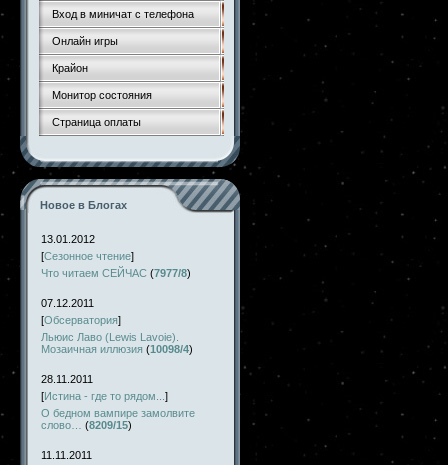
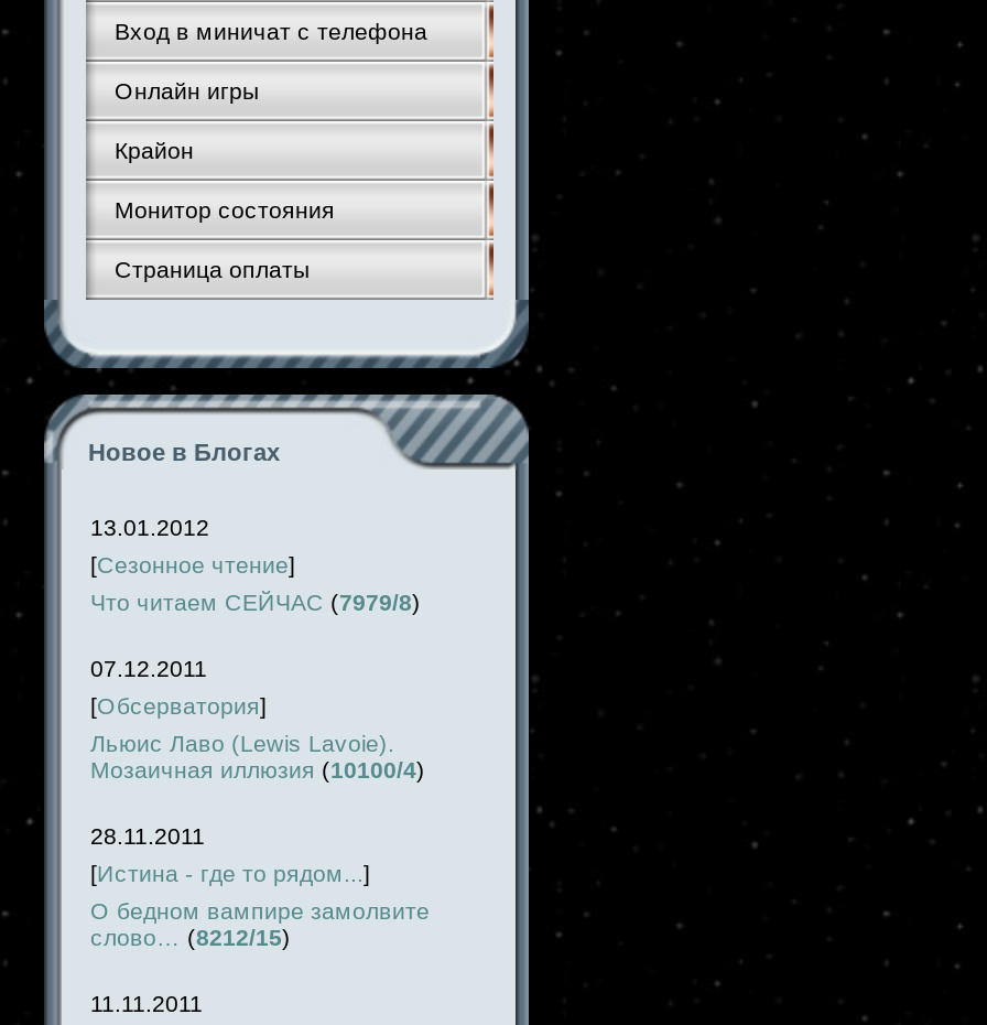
- Что читаем СЕЙЧАС (7977/8)
+ Что читаем СЕЙЧАС (7979/8)

- Мозаичная иллюзия (10098/4)
+ Мозаичная иллюзия (10100/4)

- слово… (8209/15)
+ слово… (8212/15)
